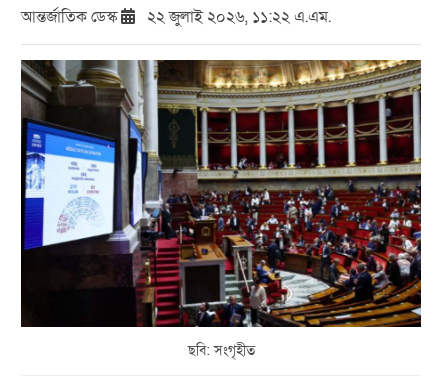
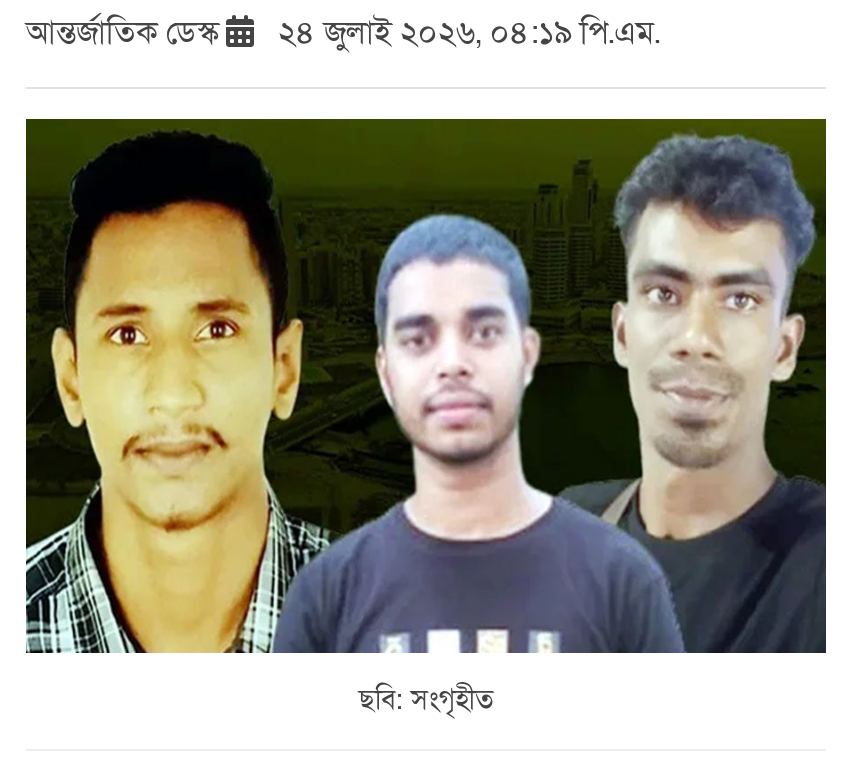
- আন্তর্জাতিক ডেস্ক ২২ জুলাই ২০২৬, ১১:২২ এ.এম.
+ আন্তর্জাতিক ডেস্ক ২৪ জুলাই ২০২৬, ০৪:১৯ পি.এম.

- [image]
+ [image]
